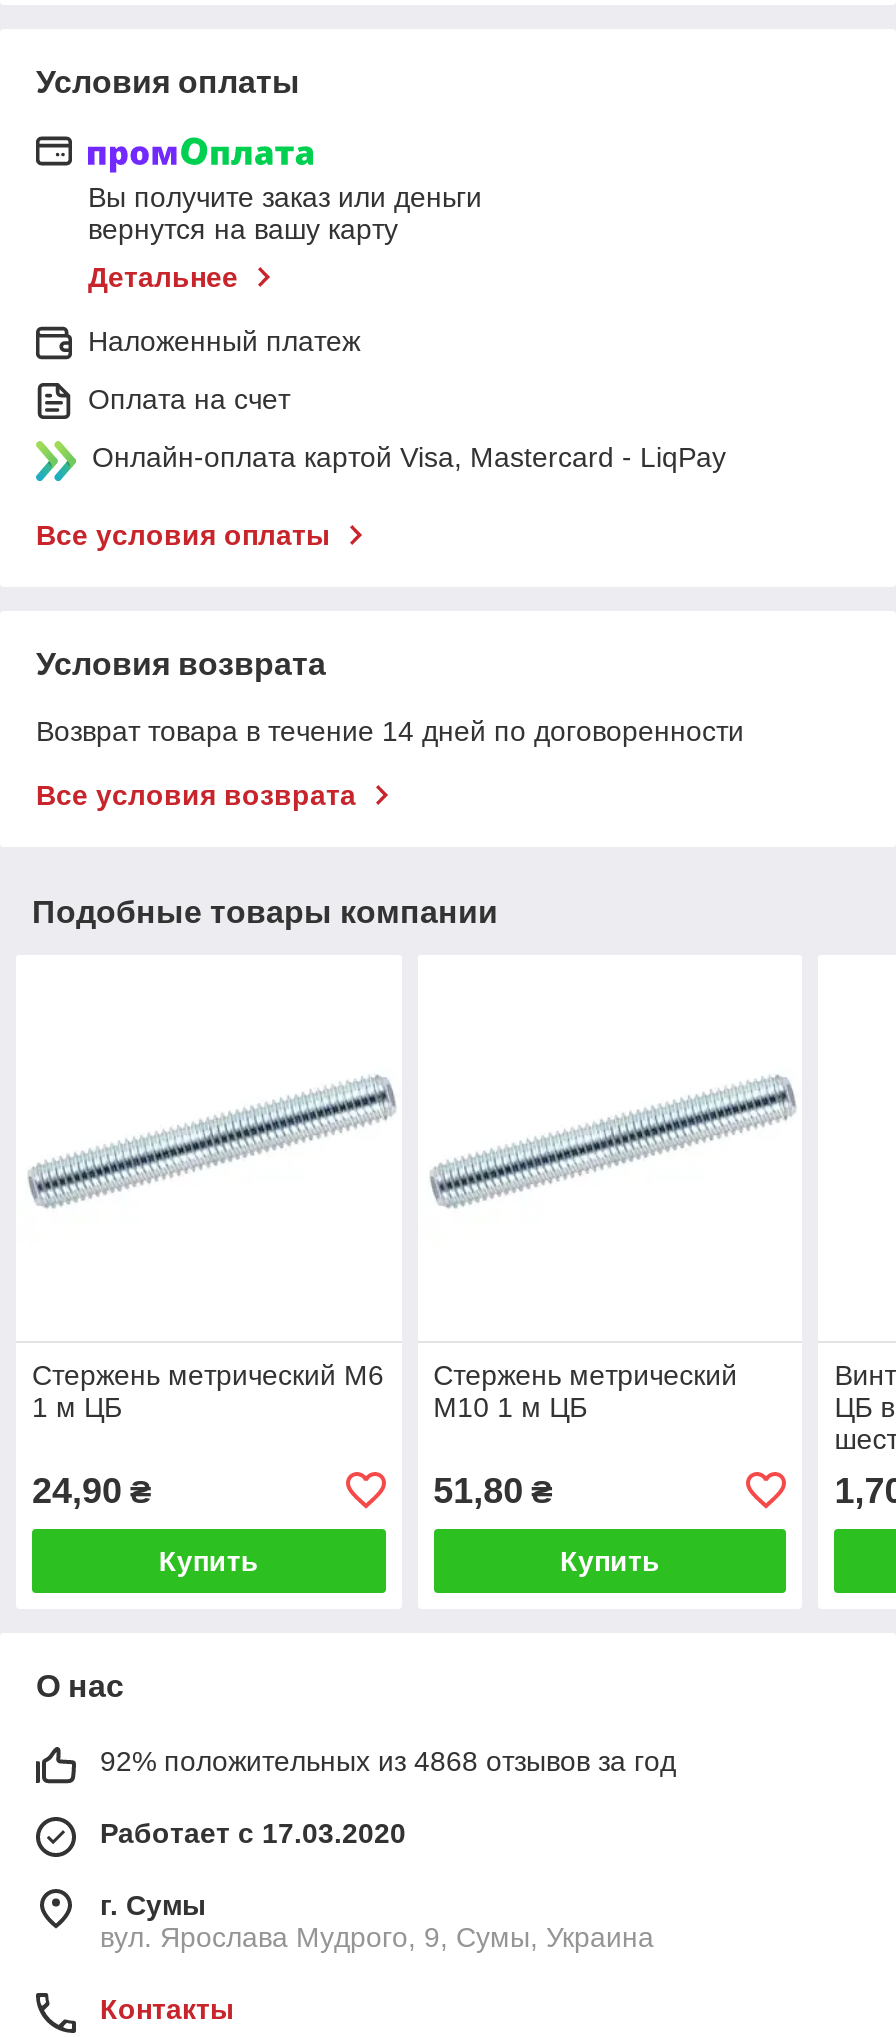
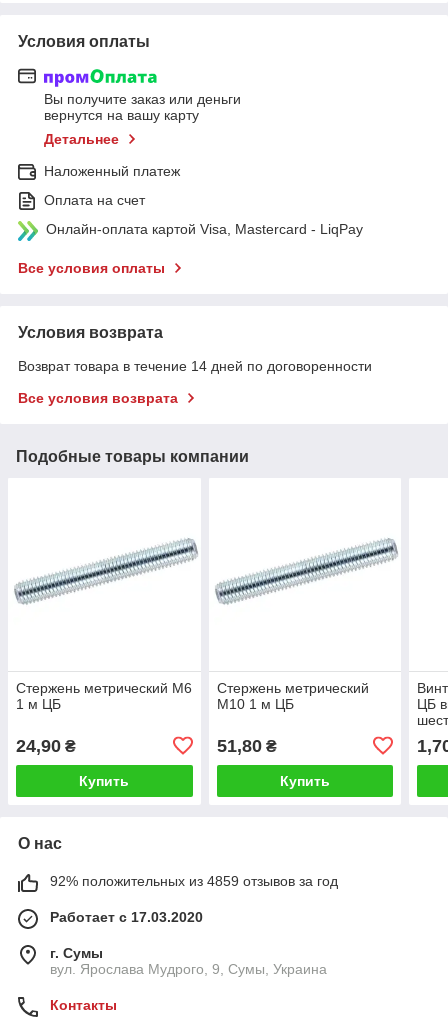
- 92% положительных из 4868 отзывов за год
+ 92% положительных из 4859 отзывов за год
